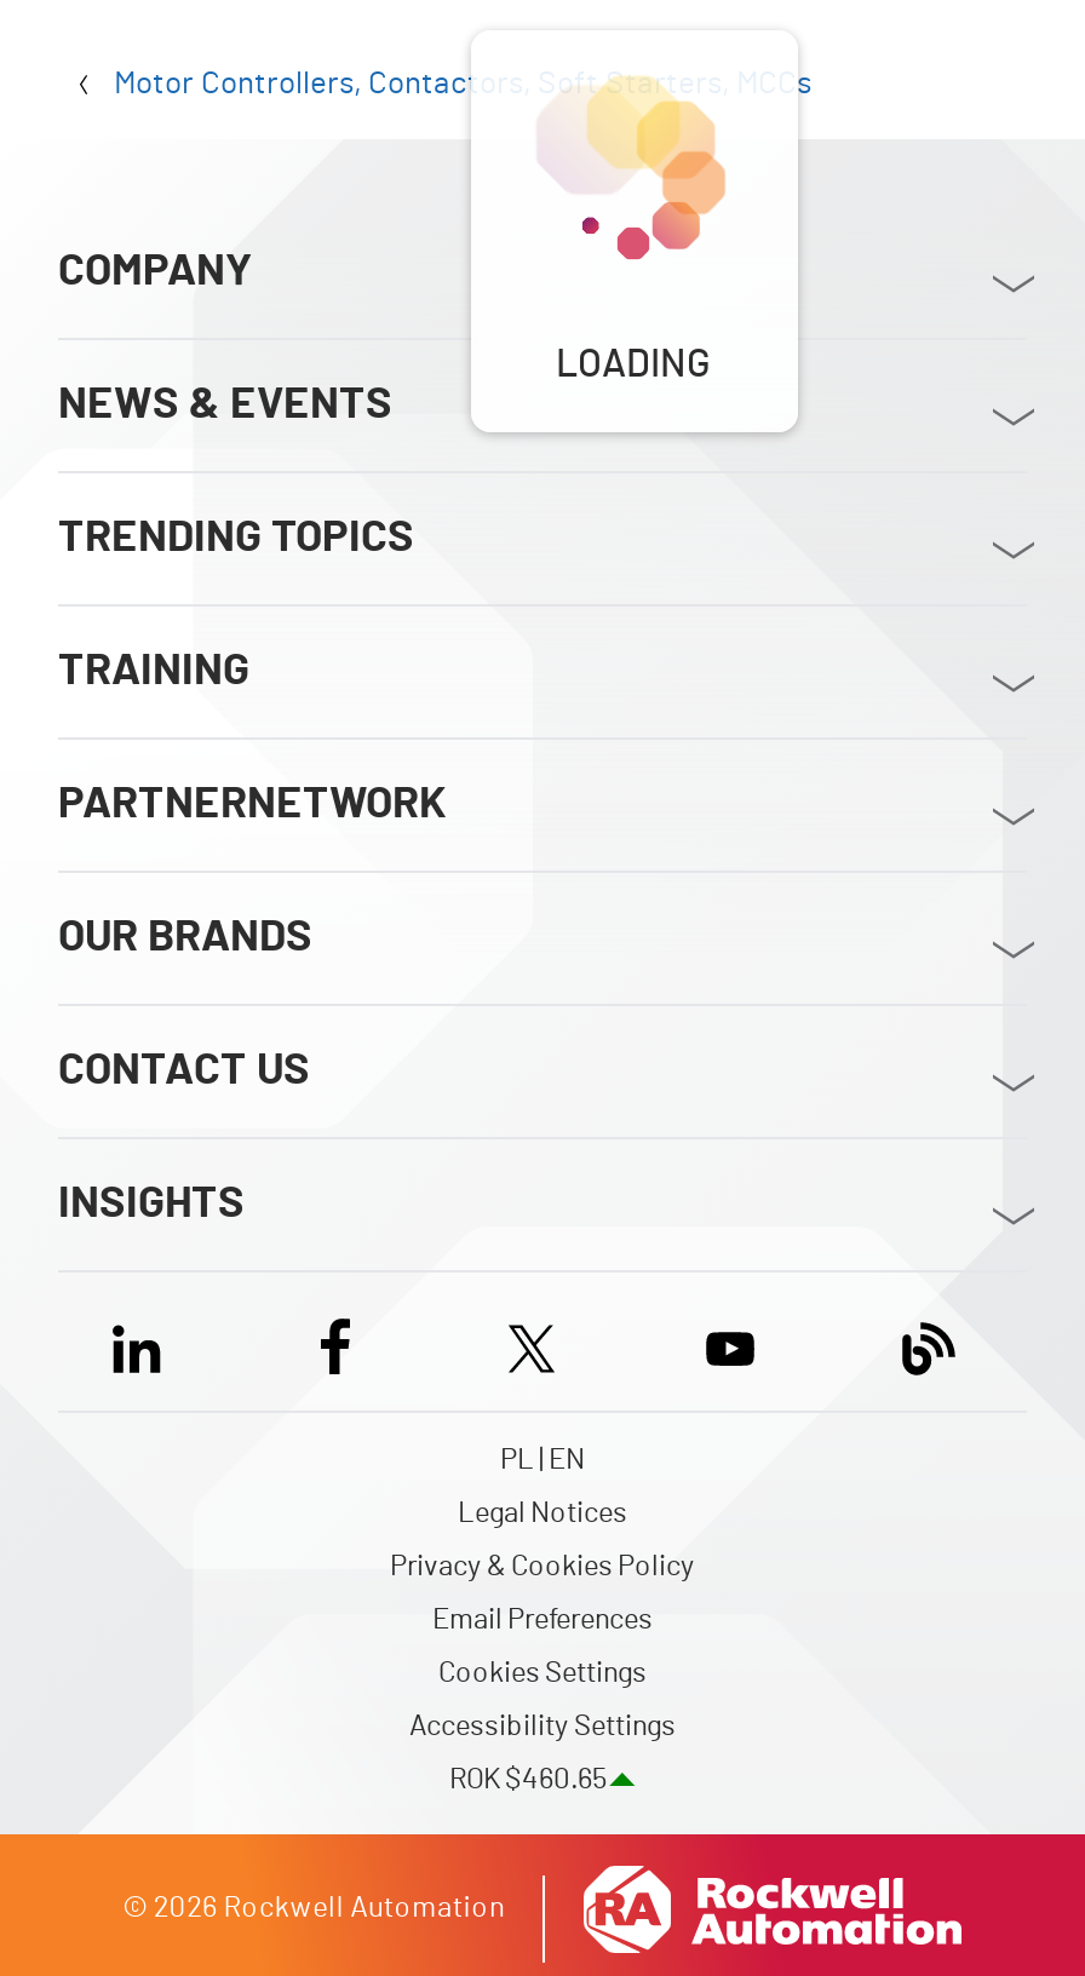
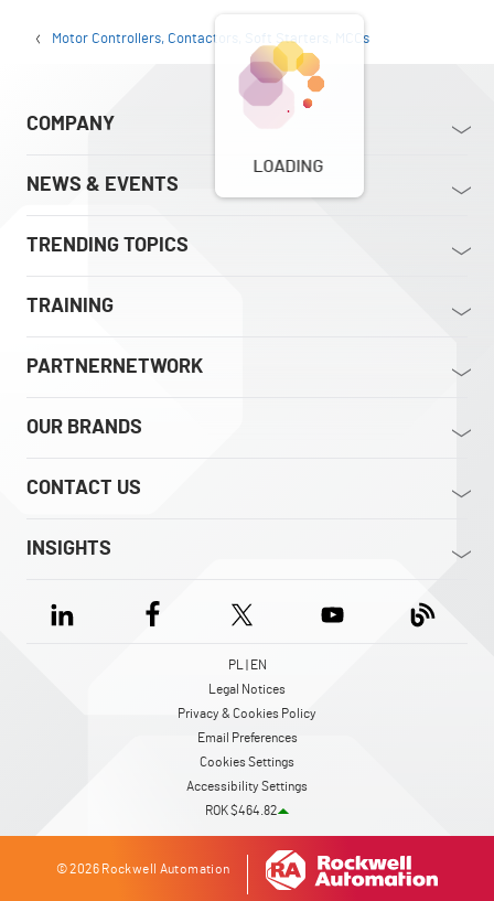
- [image]
+ [image]

- ROK $460.65
+ ROK $464.82
